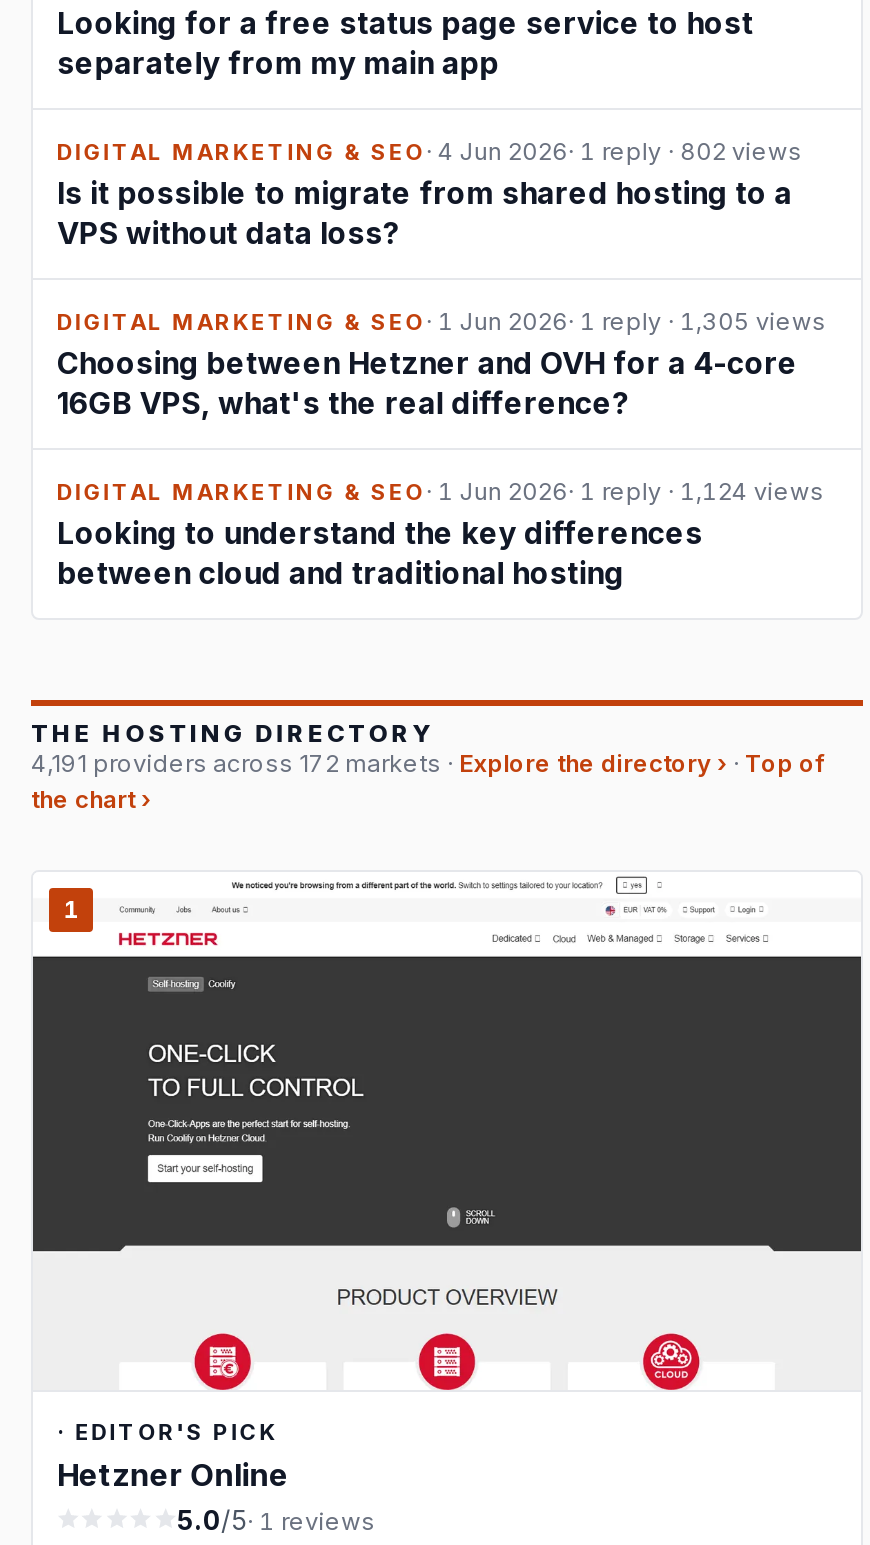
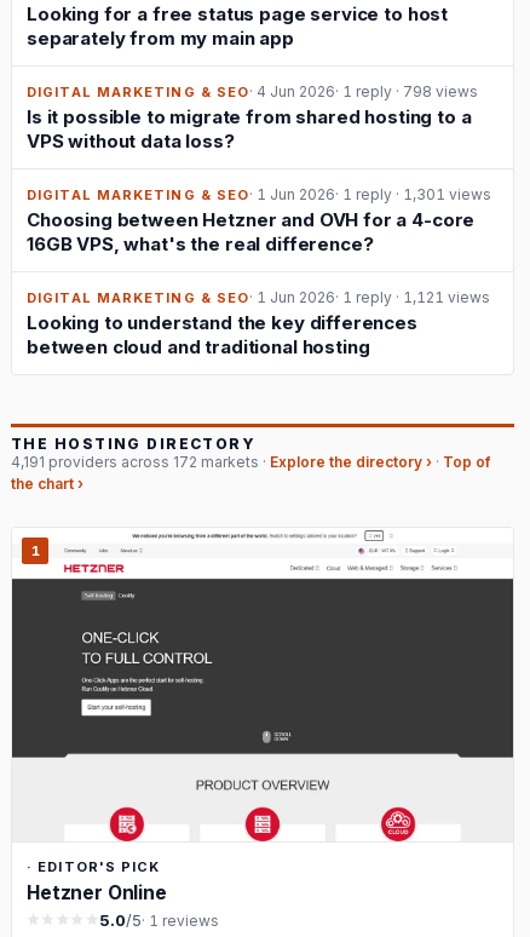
- DIGITAL MARKETING & SEO · 4 Jun 2026 · 1 reply · 802 views
+ DIGITAL MARKETING & SEO · 4 Jun 2026 · 1 reply · 798 views

- DIGITAL MARKETING & SEO · 1 Jun 2026 · 1 reply · 1,305 views
+ DIGITAL MARKETING & SEO · 1 Jun 2026 · 1 reply · 1,301 views

- DIGITAL MARKETING & SEO · 1 Jun 2026 · 1 reply · 1,124 views
+ DIGITAL MARKETING & SEO · 1 Jun 2026 · 1 reply · 1,121 views
